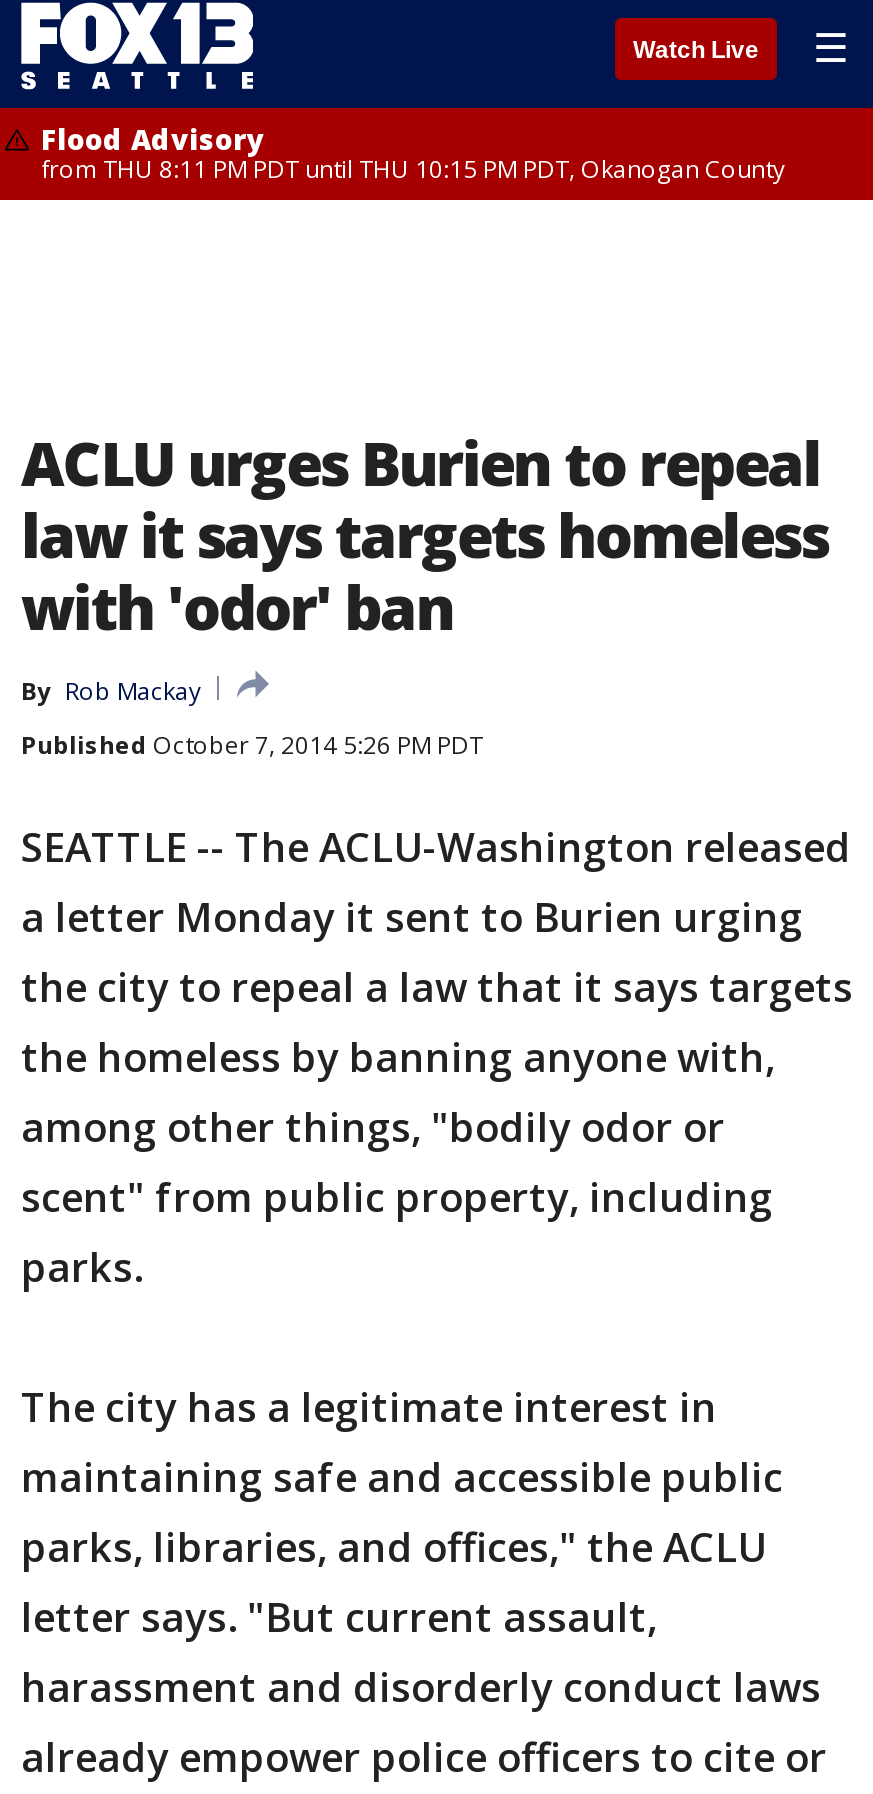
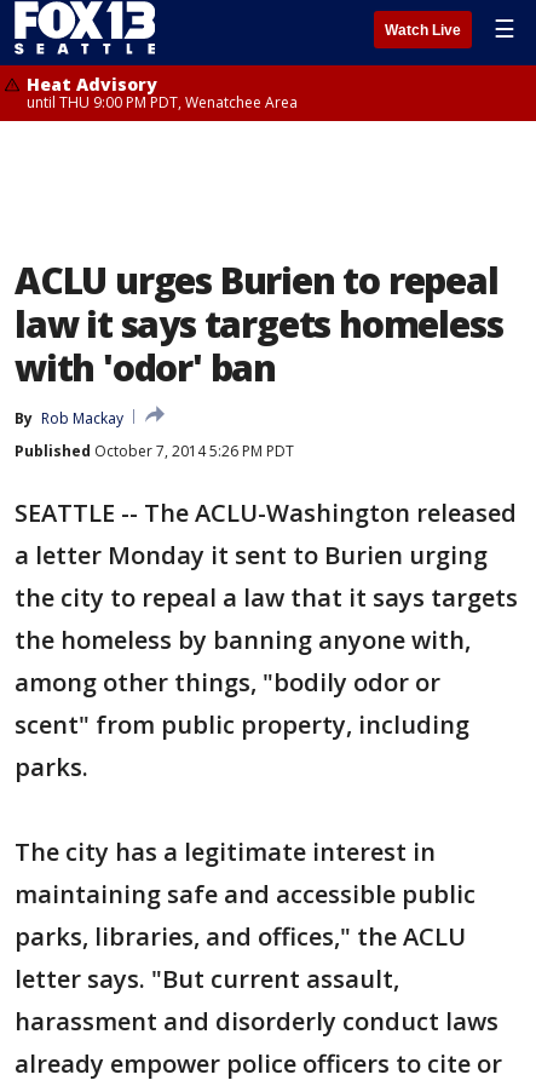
- Flood Advisory
- from THU 8:11 PM PDT until THU 10:15 PM PDT, Okanogan County
+ Heat Advisory
+ until THU 9:00 PM PDT, Wenatchee Area
